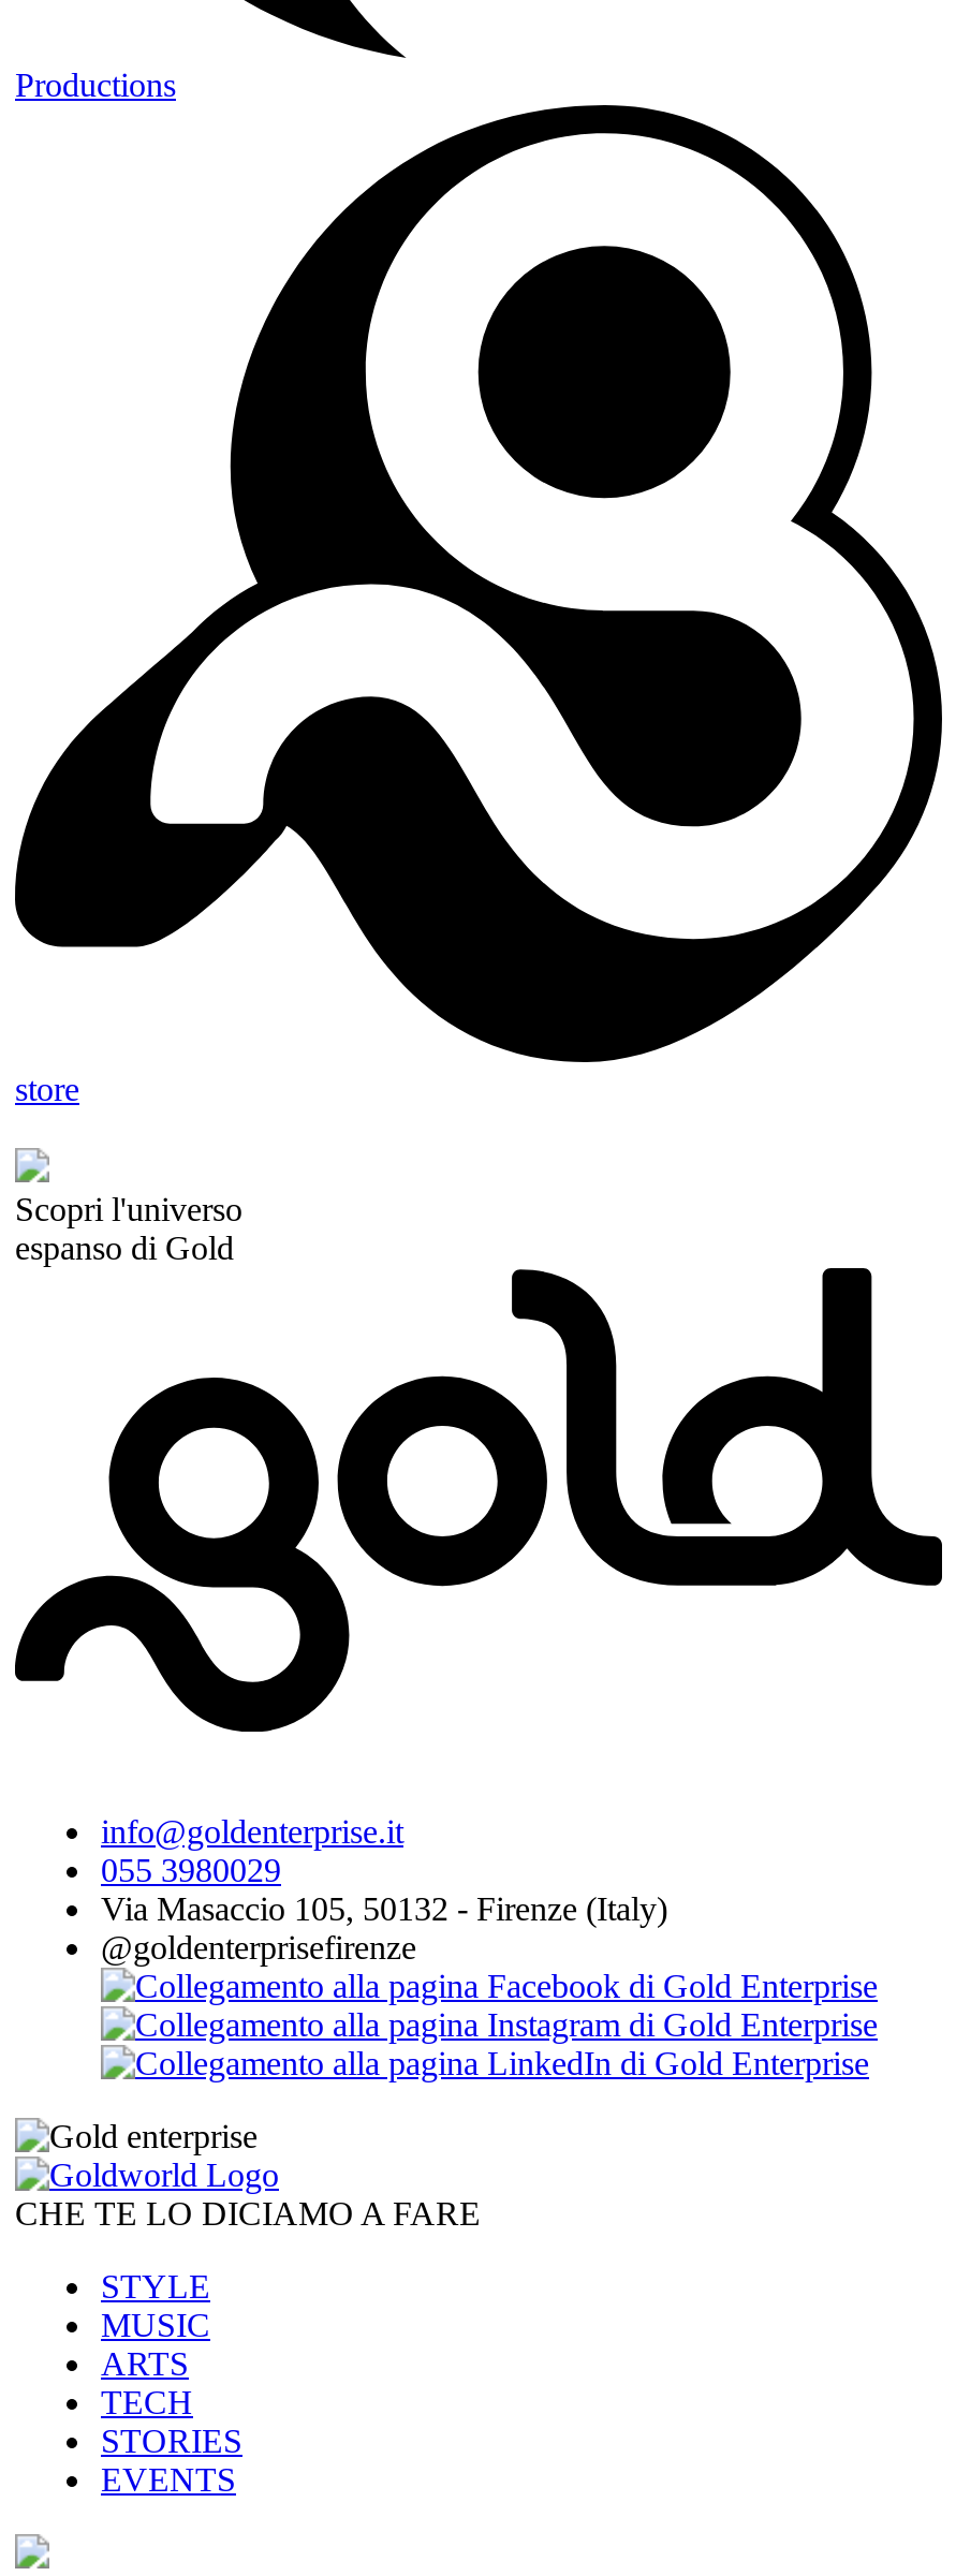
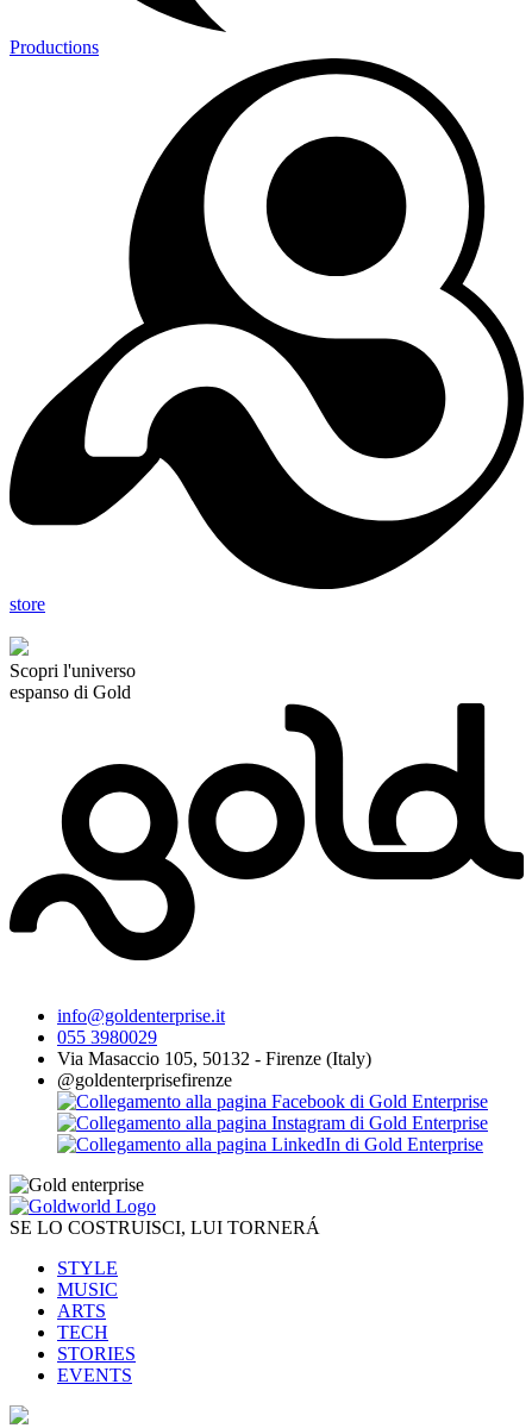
- CHE TE LO DICIAMO A FARE
+ SE LO COSTRUISCI, LUI TORNERÁ
